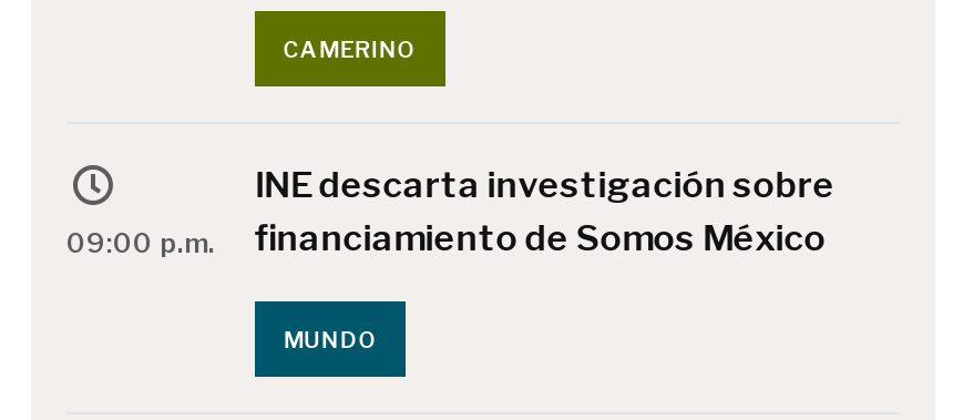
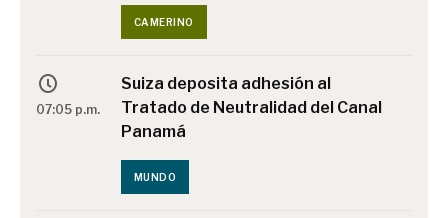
- INE descarta investigación sobre
- financiamiento de Somos México
+ Suiza deposita adhesión al
+ Tratado de Neutralidad del Canal
+ Panamá

- 09:00 p.m.
+ 07:05 p.m.
